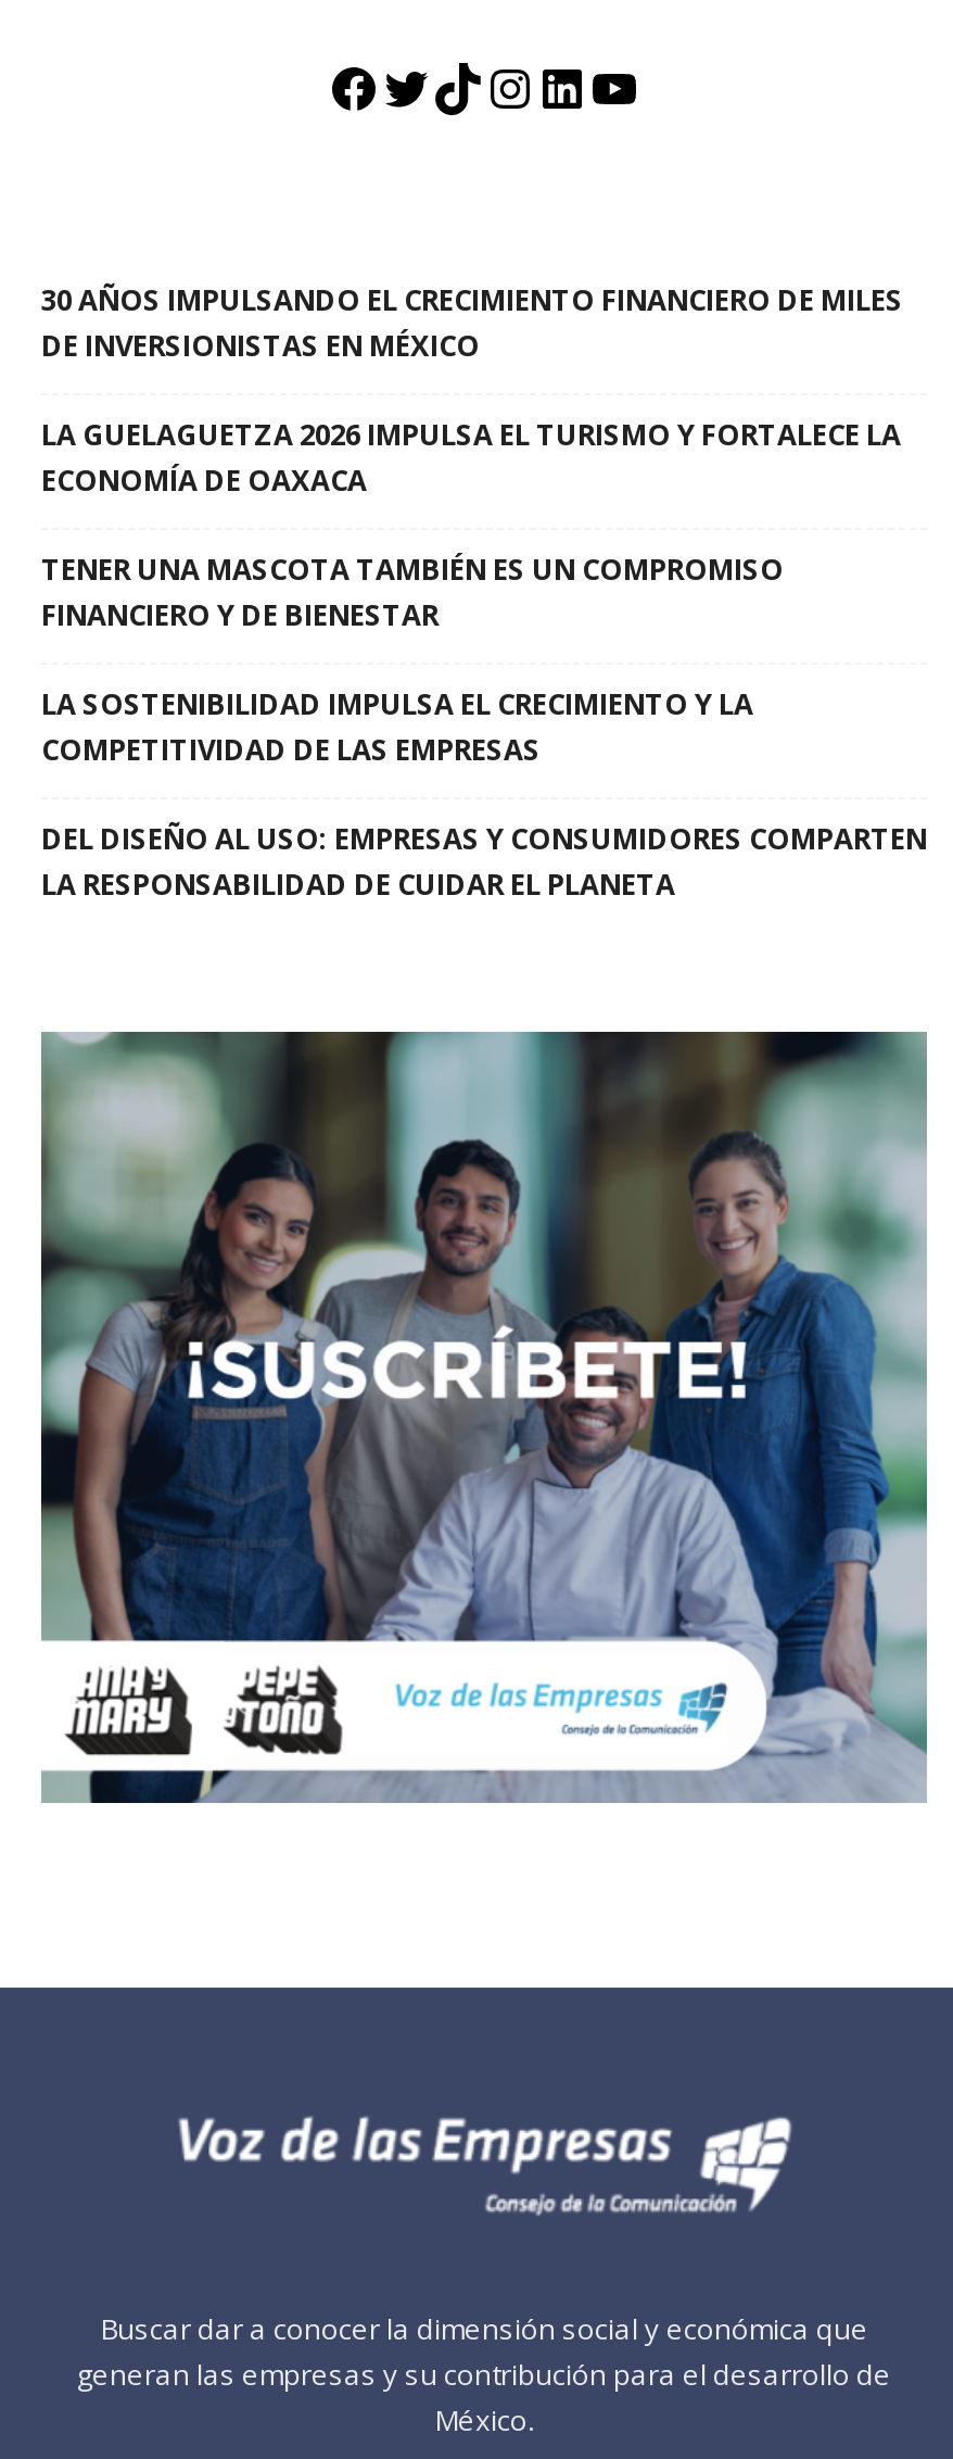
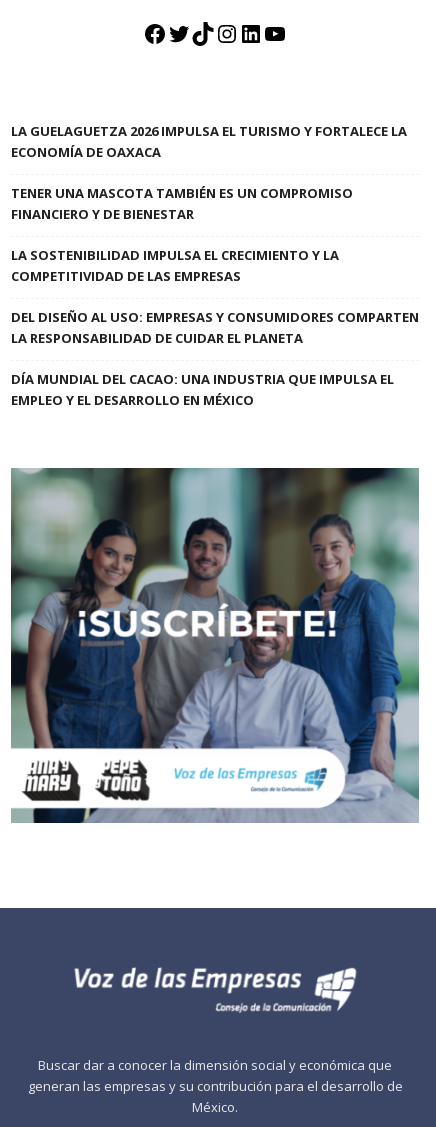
- 30 AÑOS IMPULSANDO EL CRECIMIENTO FINANCIERO DE MILES
- DE INVERSIONISTAS EN MÉXICO

moved up: LA GUELAGUETZA 2026 IMPULSA EL TURISMO Y FORTALECE LA | ECONOMÍA DE OAXACA | TENER UNA MASCOTA TAMBIÉN ES UN COMPROMISO | FINANCIERO Y DE BIENESTAR | LA SOSTENIBILIDAD IMPULSA EL CRECIMIENTO Y LA | COMPETITIVIDAD DE LAS EMPRESAS | DEL DISEÑO AL USO: EMPRESAS Y CONSUMIDORES COMPARTEN | LA RESPONSABILIDAD DE CUIDAR EL PLANETA

+ DÍA MUNDIAL DEL CACAO: UNA INDUSTRIA QUE IMPULSA EL
+ EMPLEO Y EL DESARROLLO EN MÉXICO
